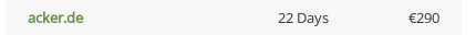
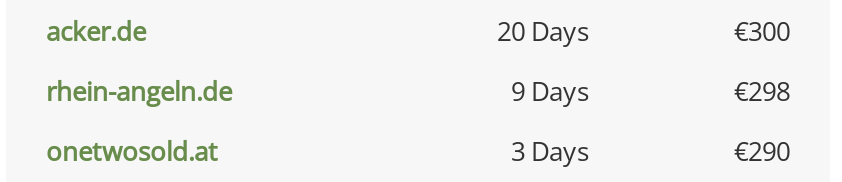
- 22 Days
+ 20 Days
+ €300
+ rhein-angeln.de
+ 9 Days
+ €298
+ onetwosold.at
+ 3 Days
